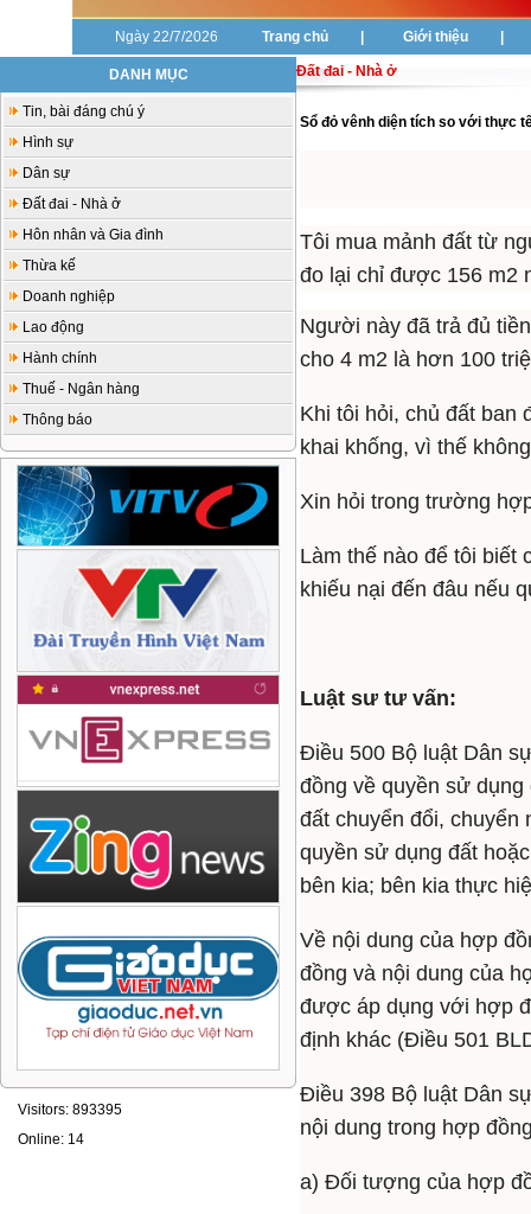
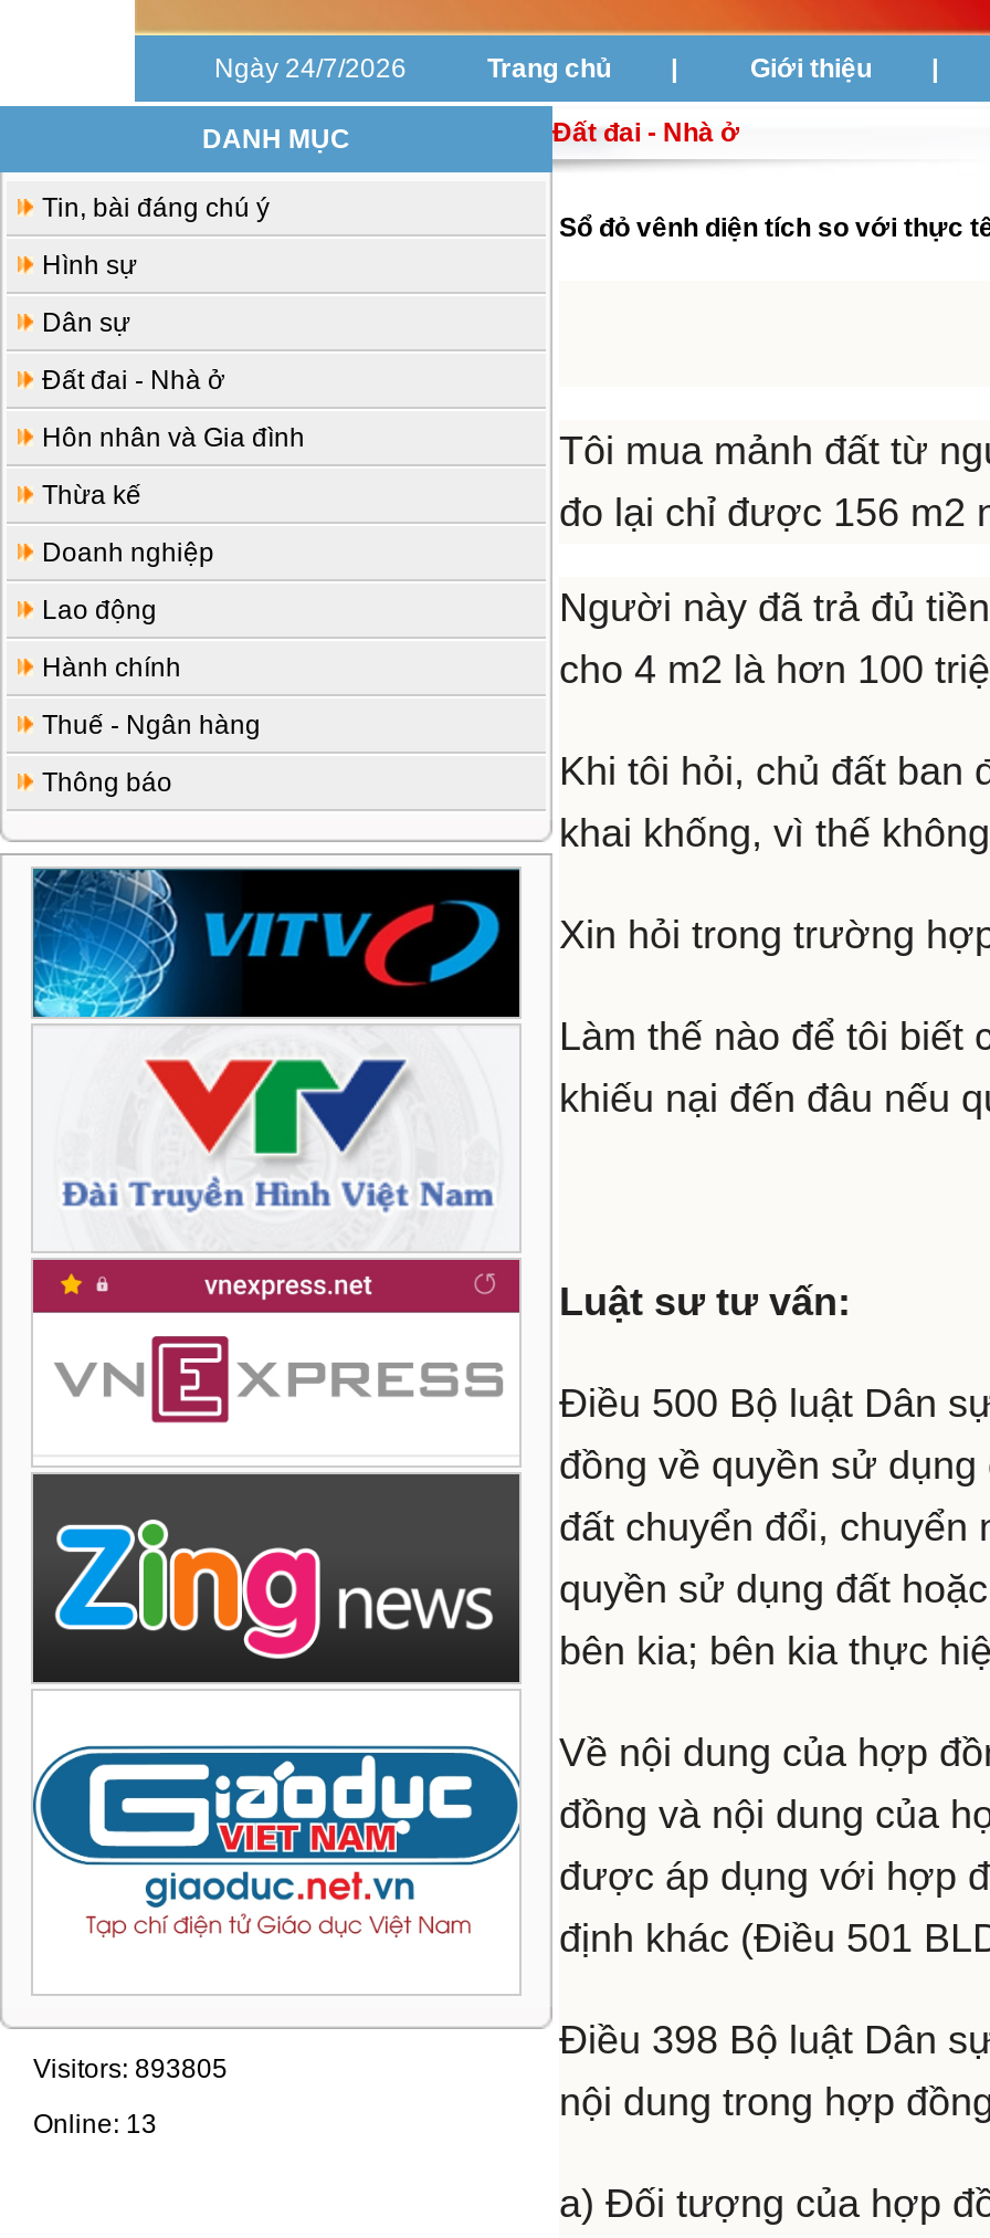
- Ngày 22/7/2026
+ Ngày 24/7/2026

- Visitors: 893395
+ Visitors: 893805

- Online: 14
+ Online: 13
